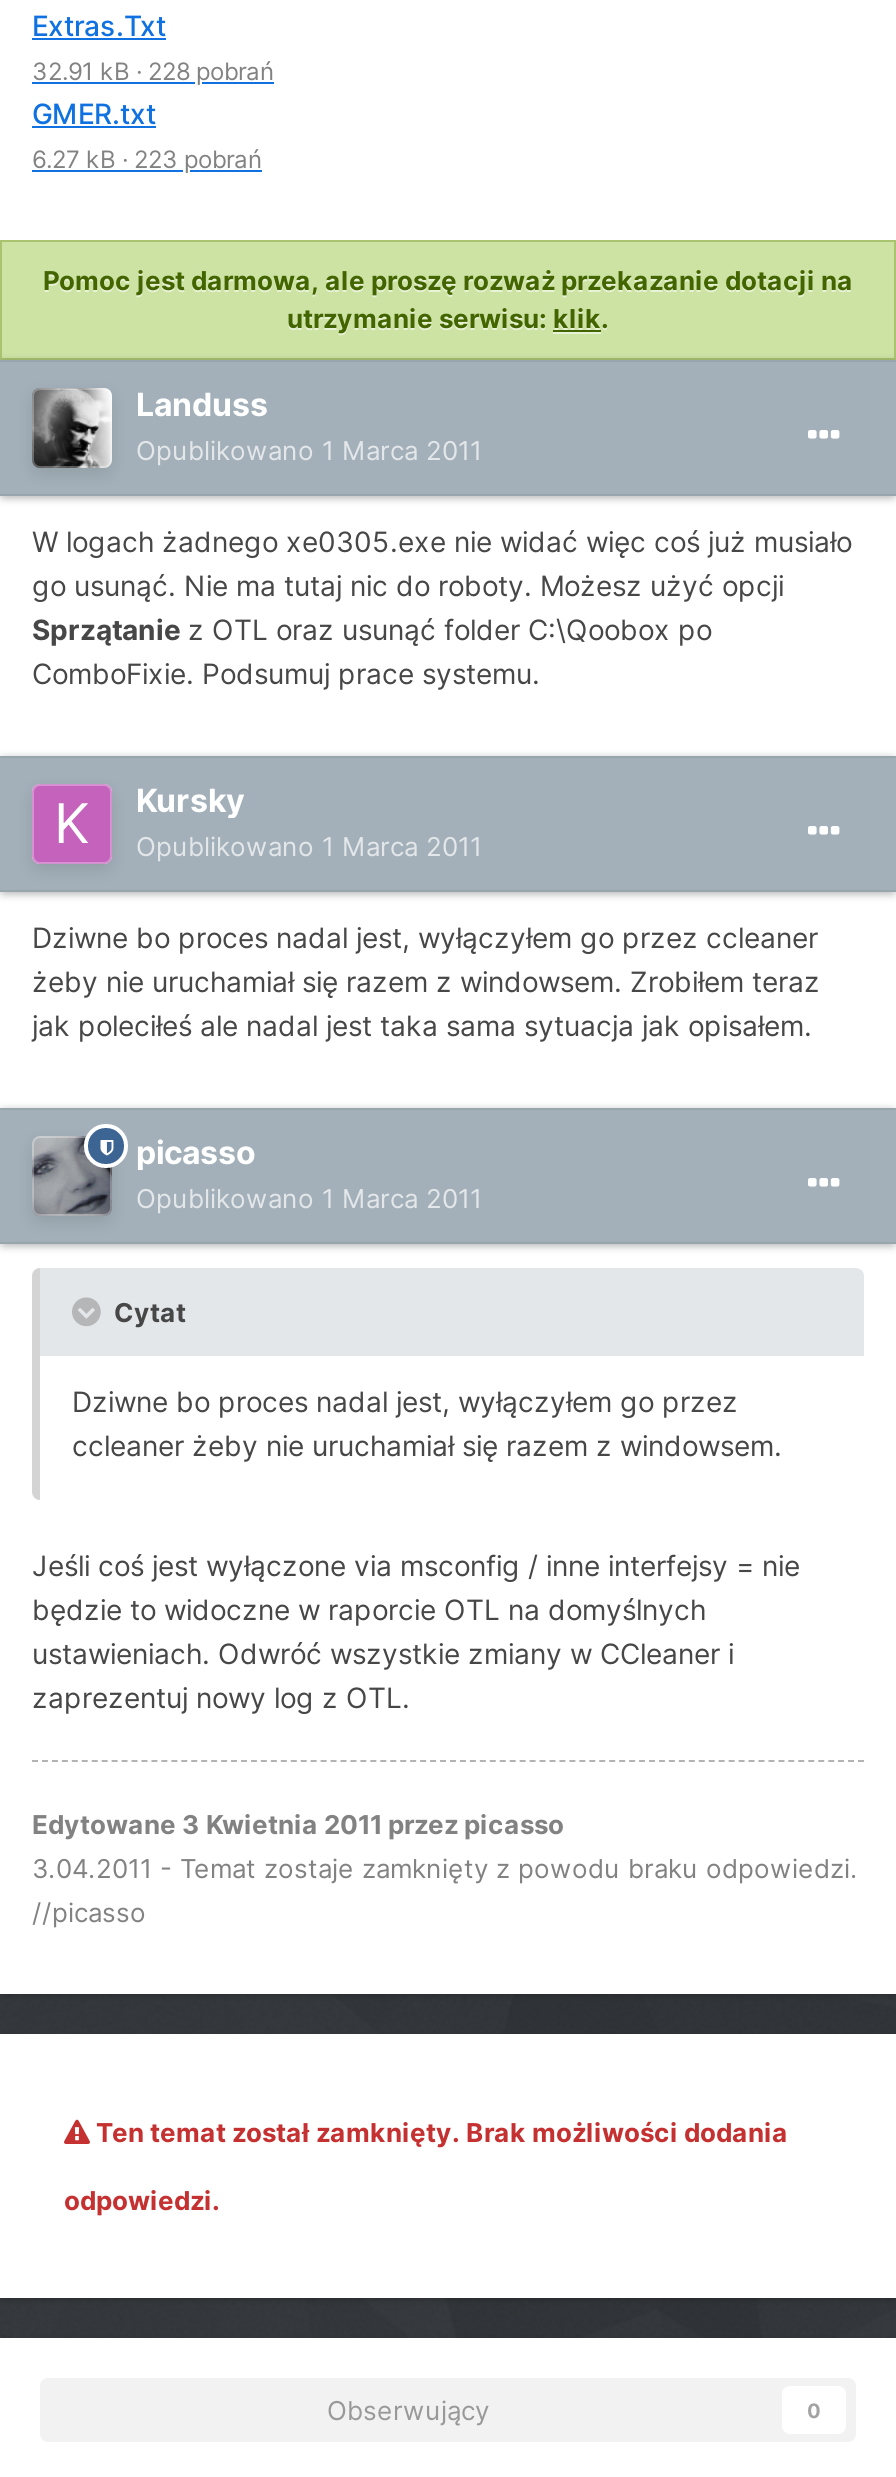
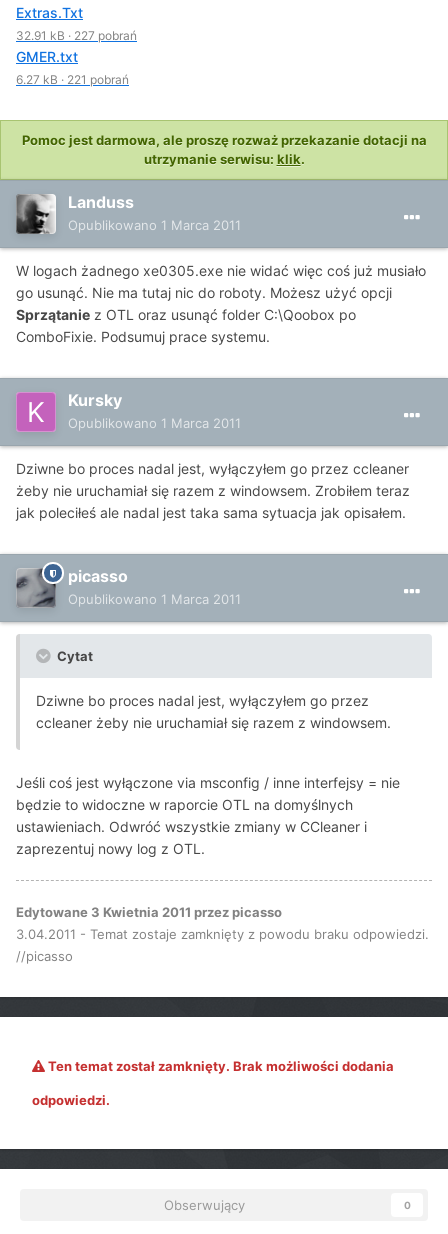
- 32.91 kB · 228 pobrań
+ 32.91 kB · 227 pobrań

- 6.27 kB · 223 pobrań
+ 6.27 kB · 221 pobrań
